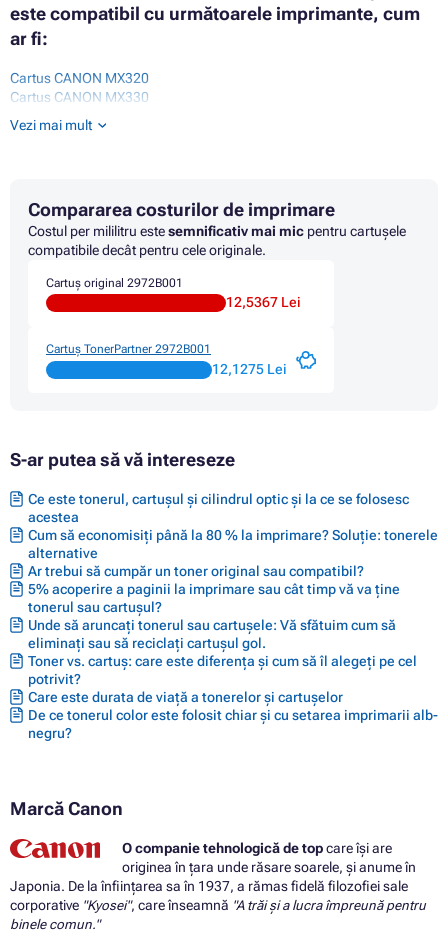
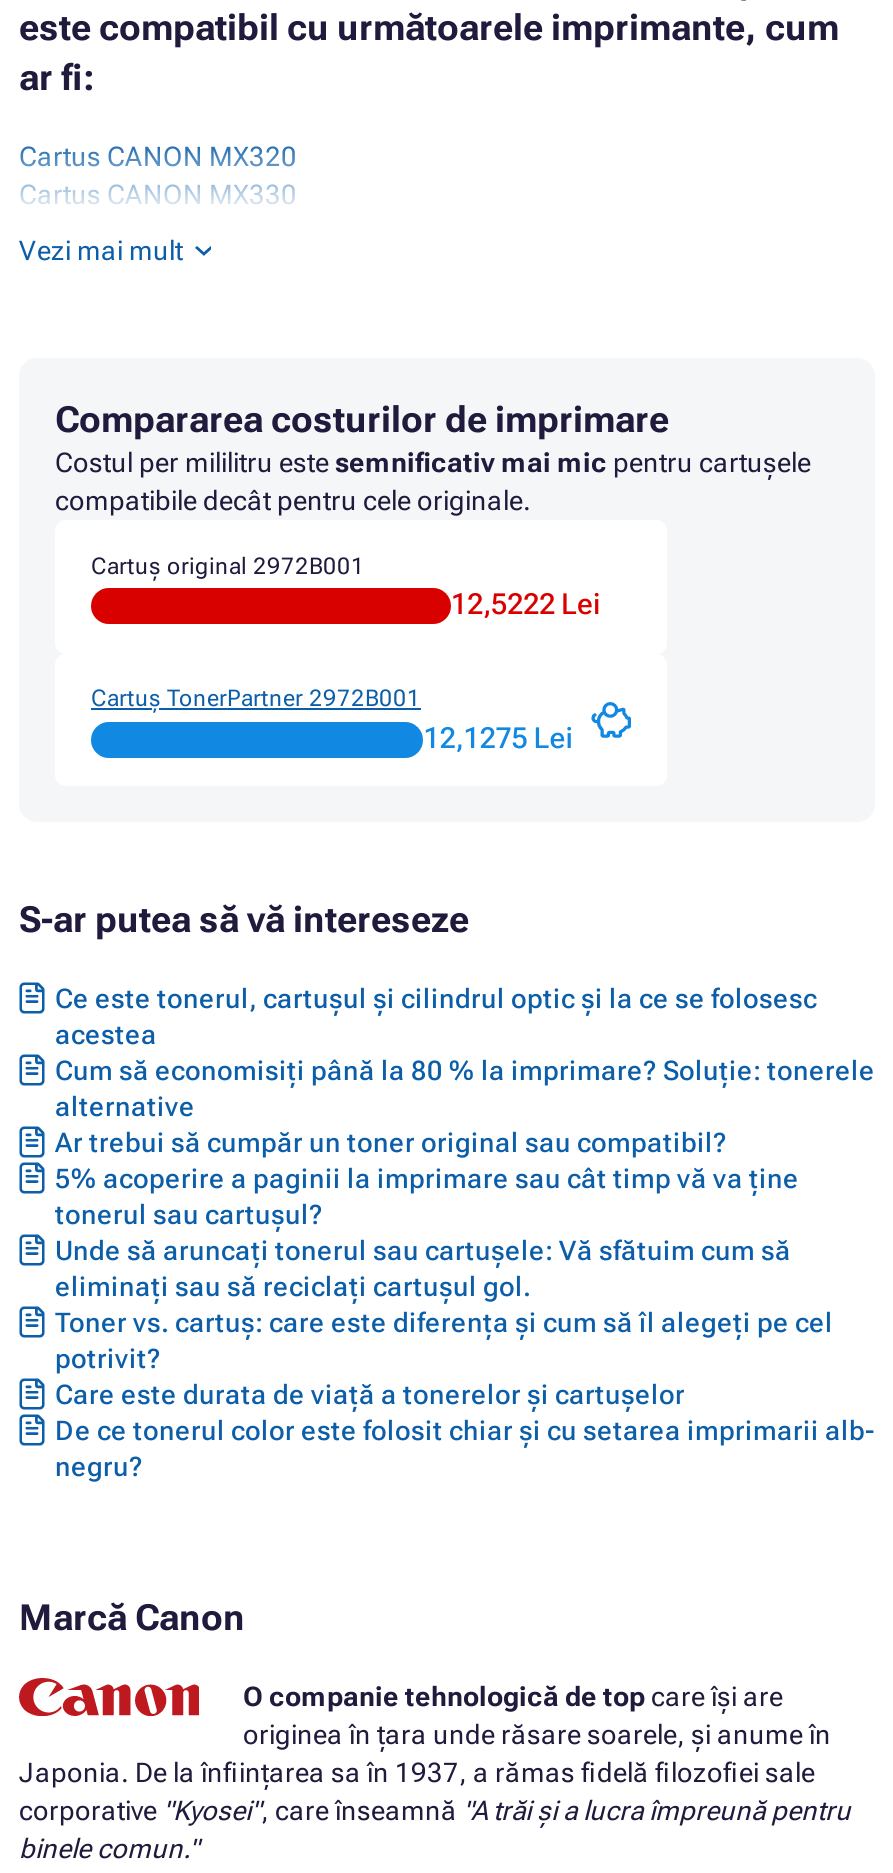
- 12,5367 Lei
+ 12,5222 Lei
